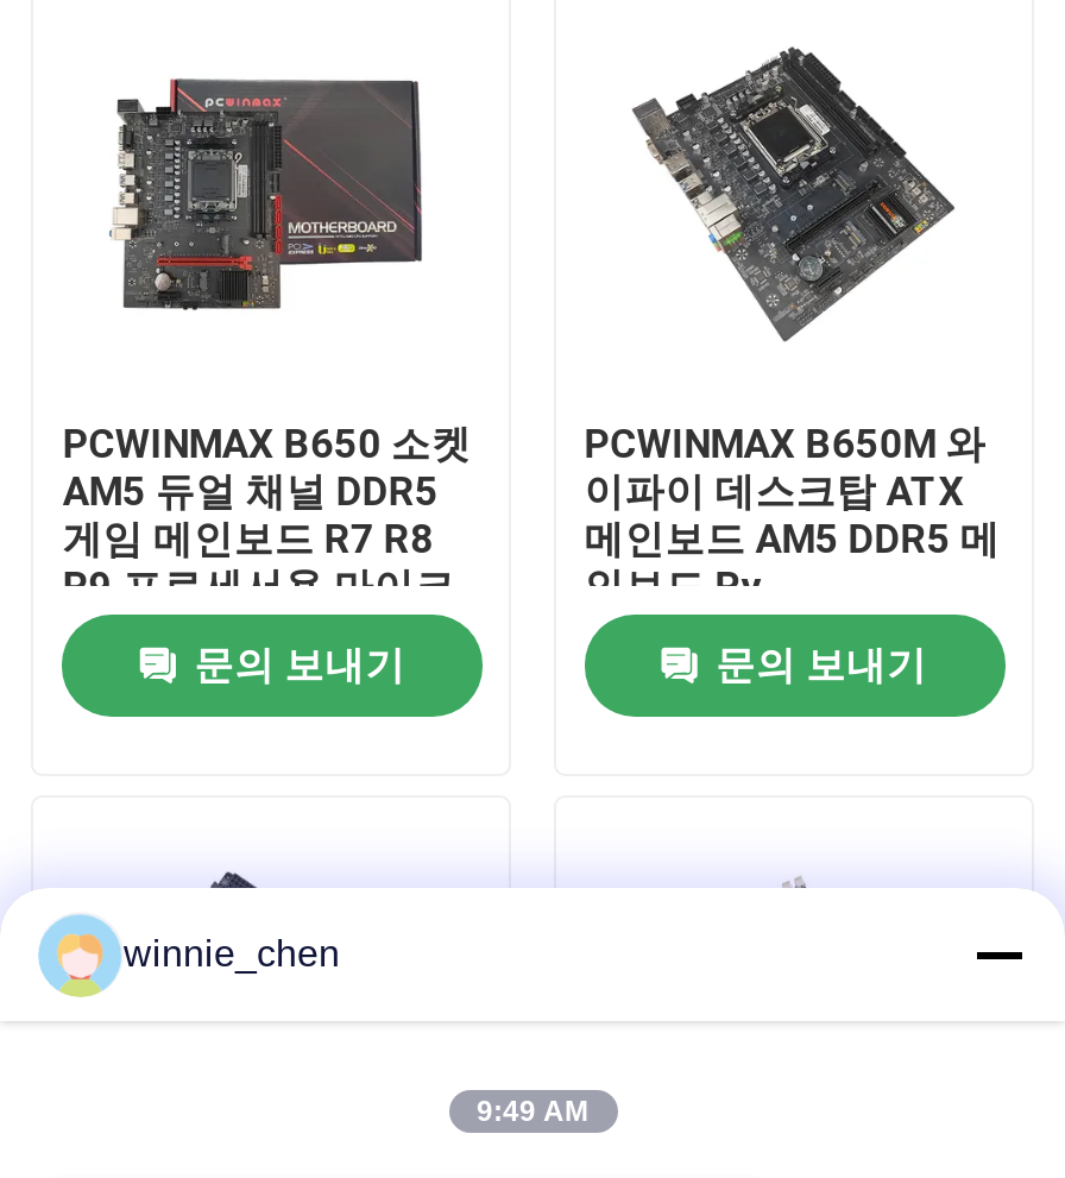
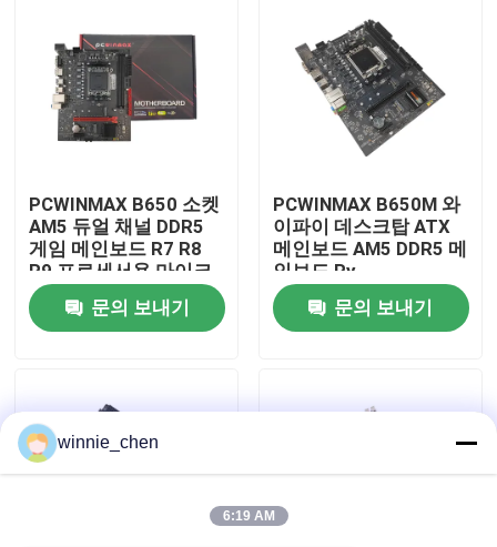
- 9:49 AM
+ 6:19 AM
